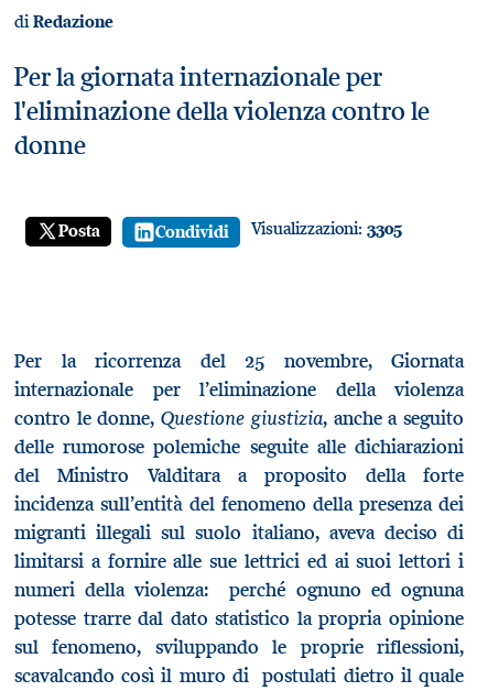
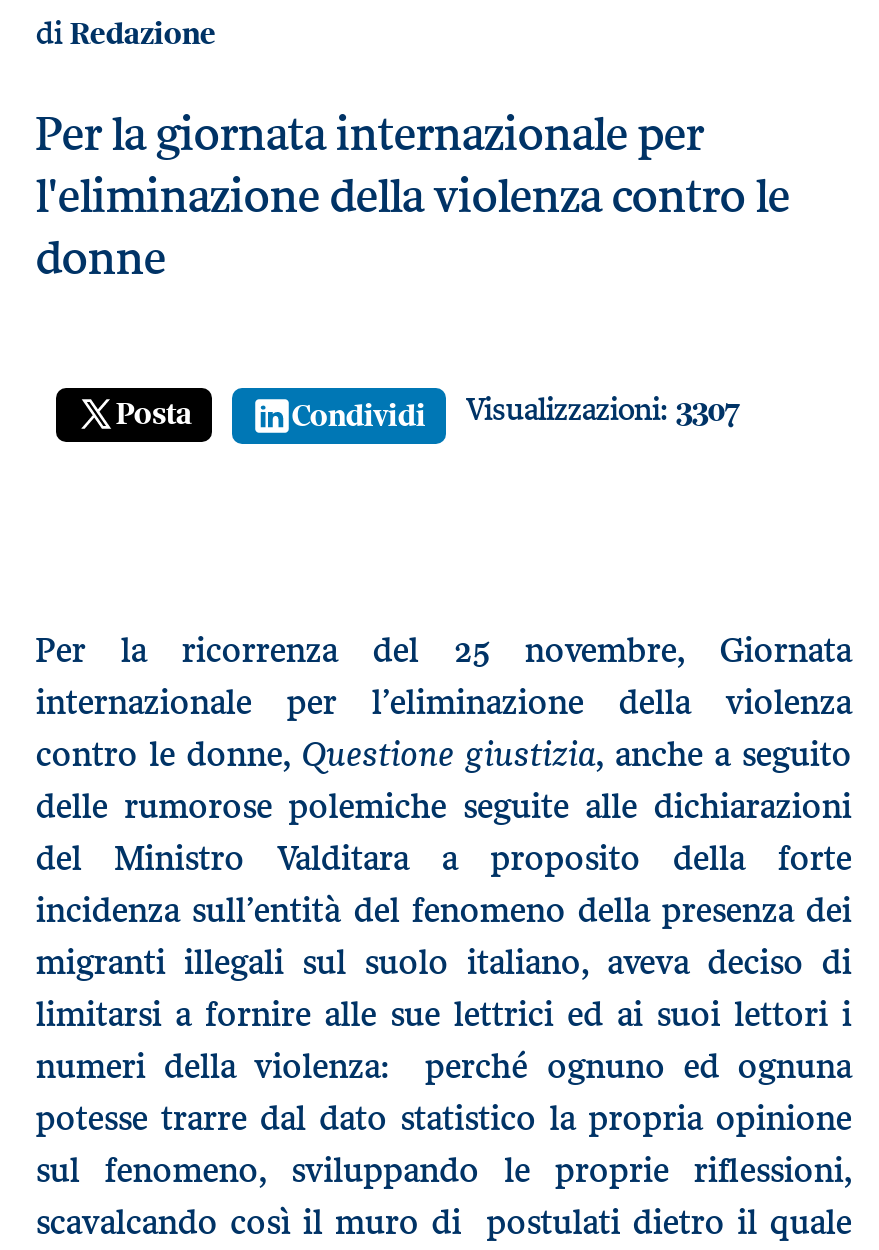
- Visualizzazioni: 3305
+ Visualizzazioni: 3307
